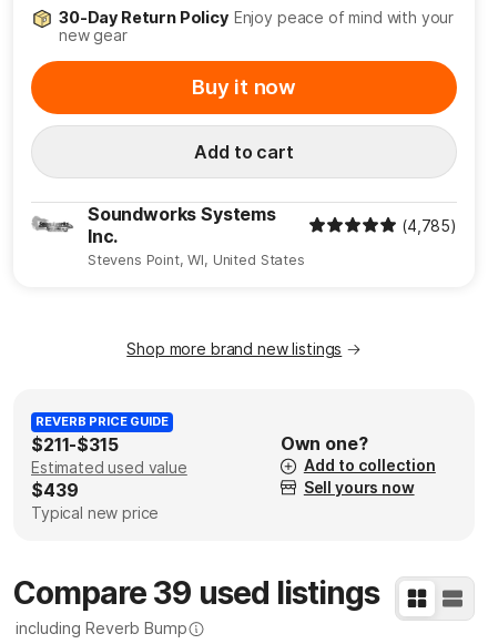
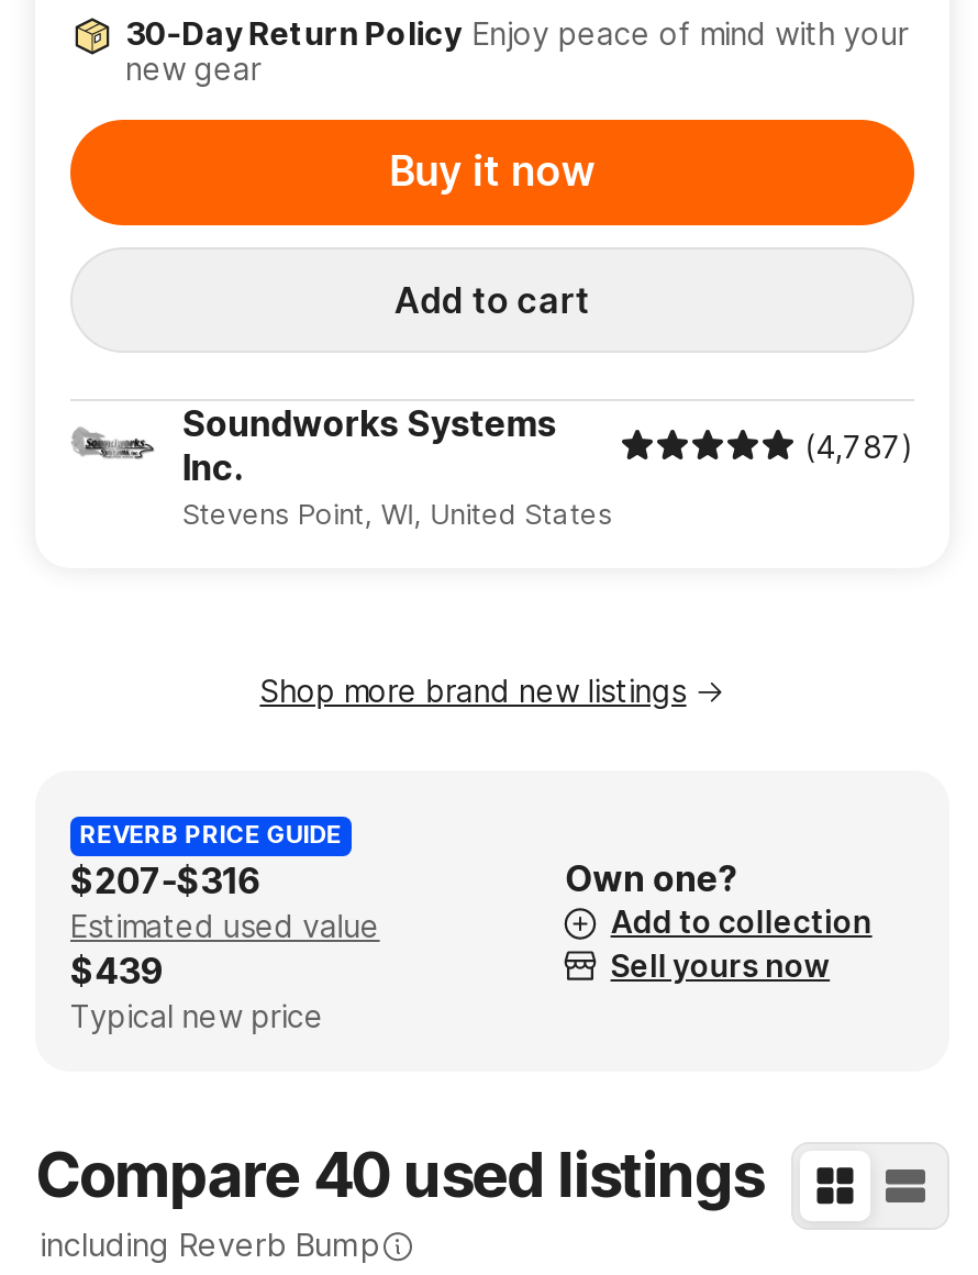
- (4,785)
+ (4,787)

- $211-$315
+ $207-$316

- Compare 39 used listings
+ Compare 40 used listings
